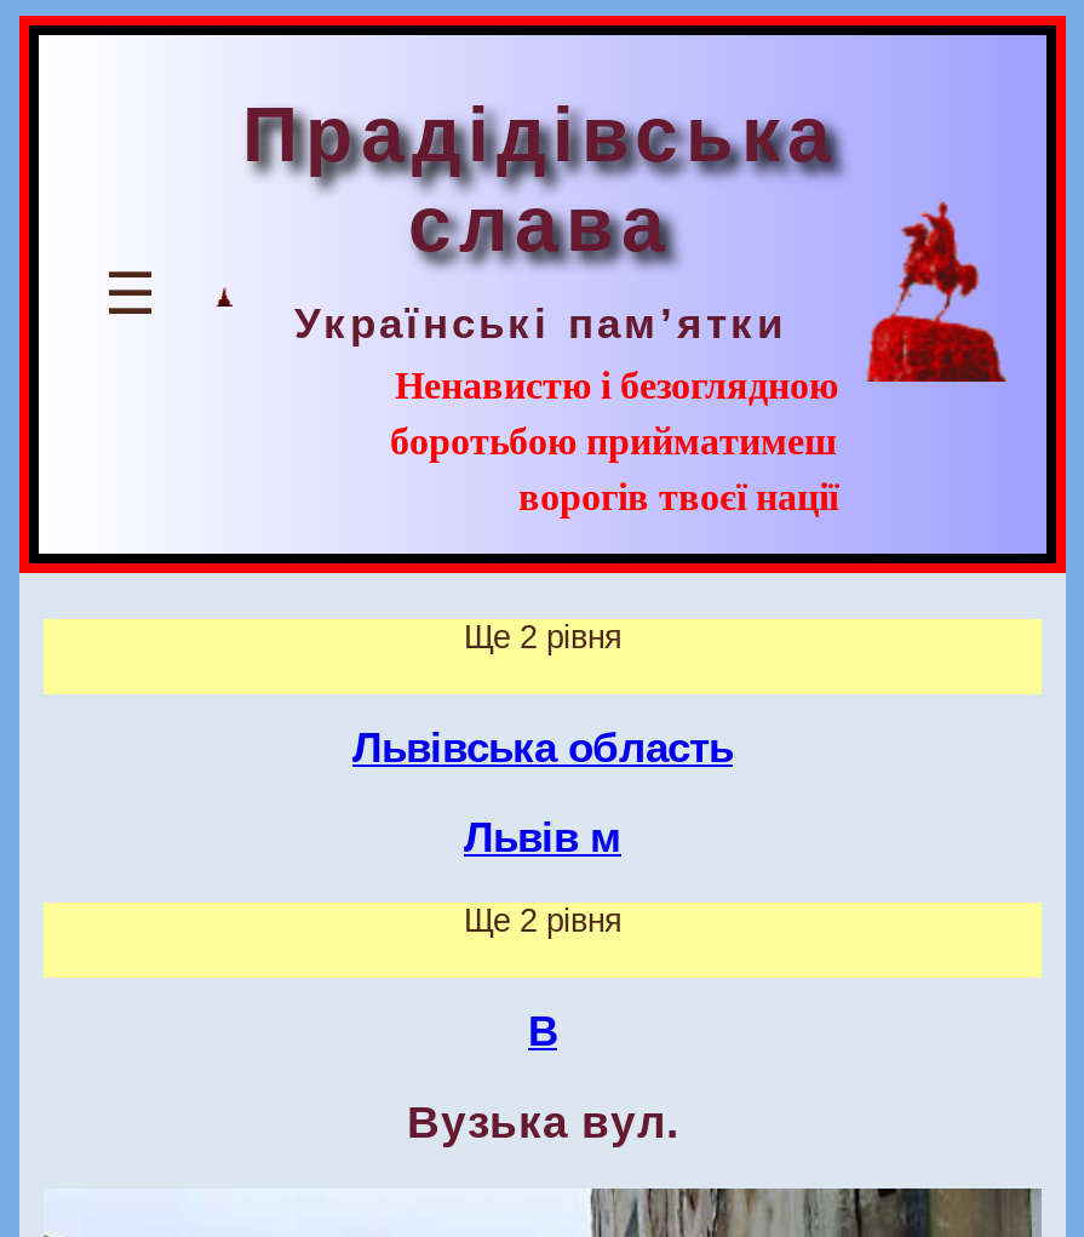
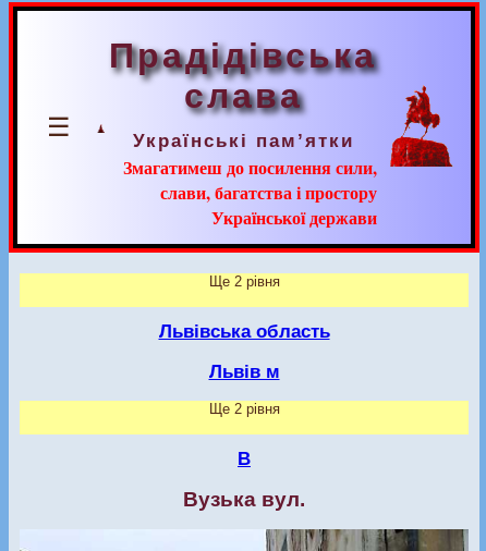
- Ненавистю і безоглядною
- боротьбою прийматимеш
- ворогів твоєї нації
+ Змагатимеш до посилення сили,
+ слави, багатства і простору
+ Української держави
